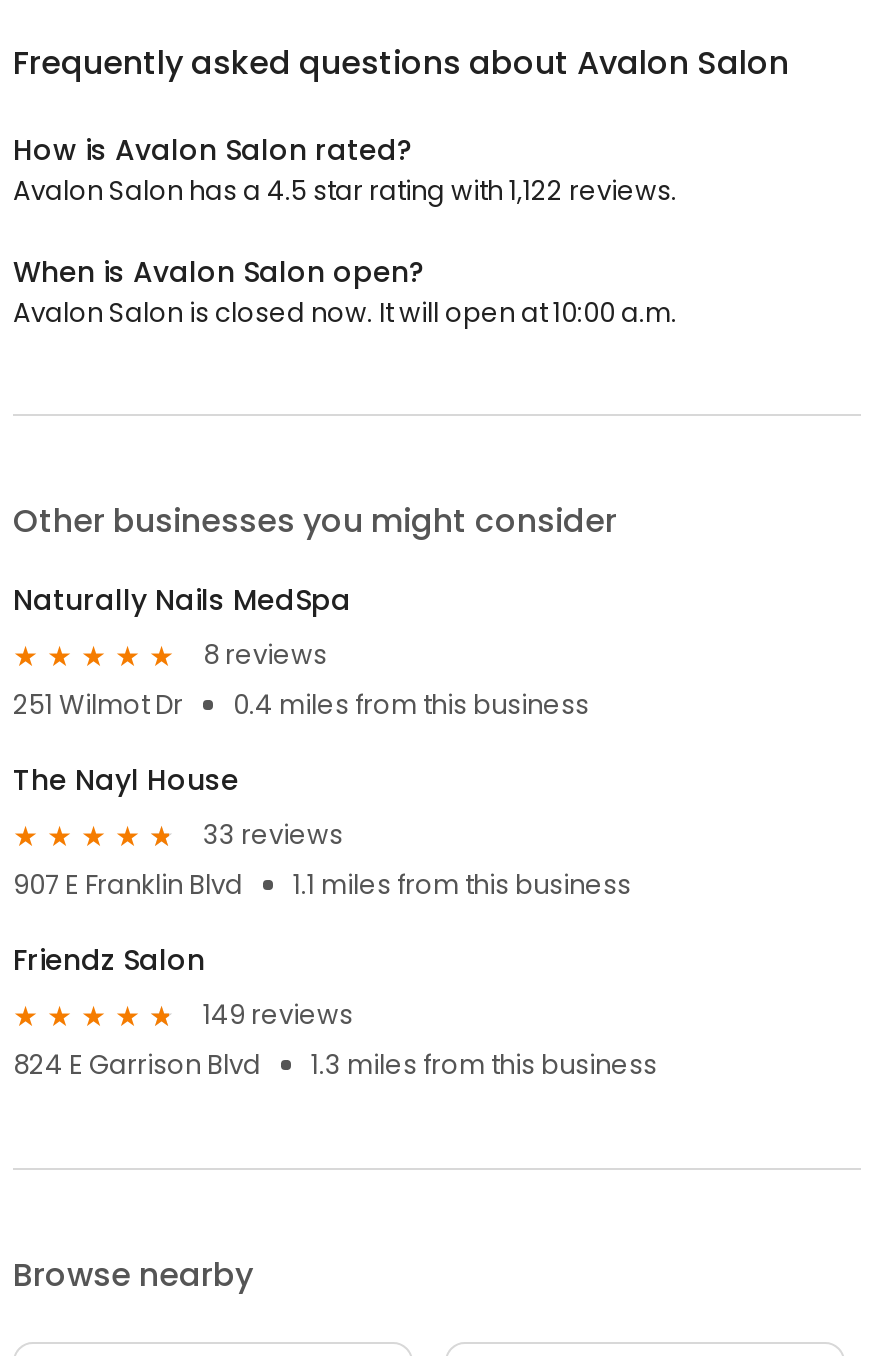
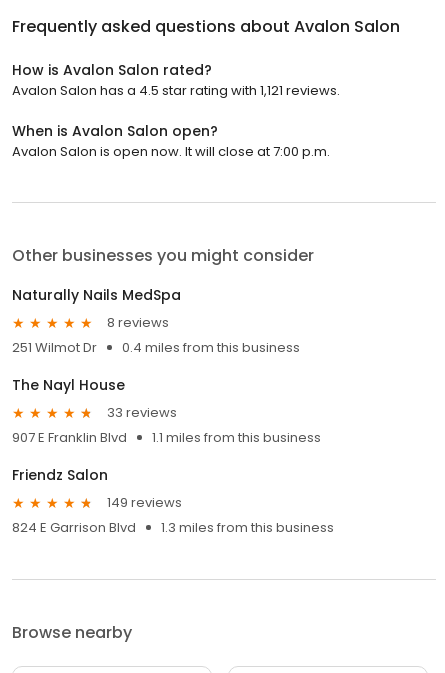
- Avalon Salon has a 4.5 star rating with 1,122 reviews.
+ Avalon Salon has a 4.5 star rating with 1,121 reviews.

- Avalon Salon is closed now. It will open at 10:00 a.m.
+ Avalon Salon is open now. It will close at 7:00 p.m.
